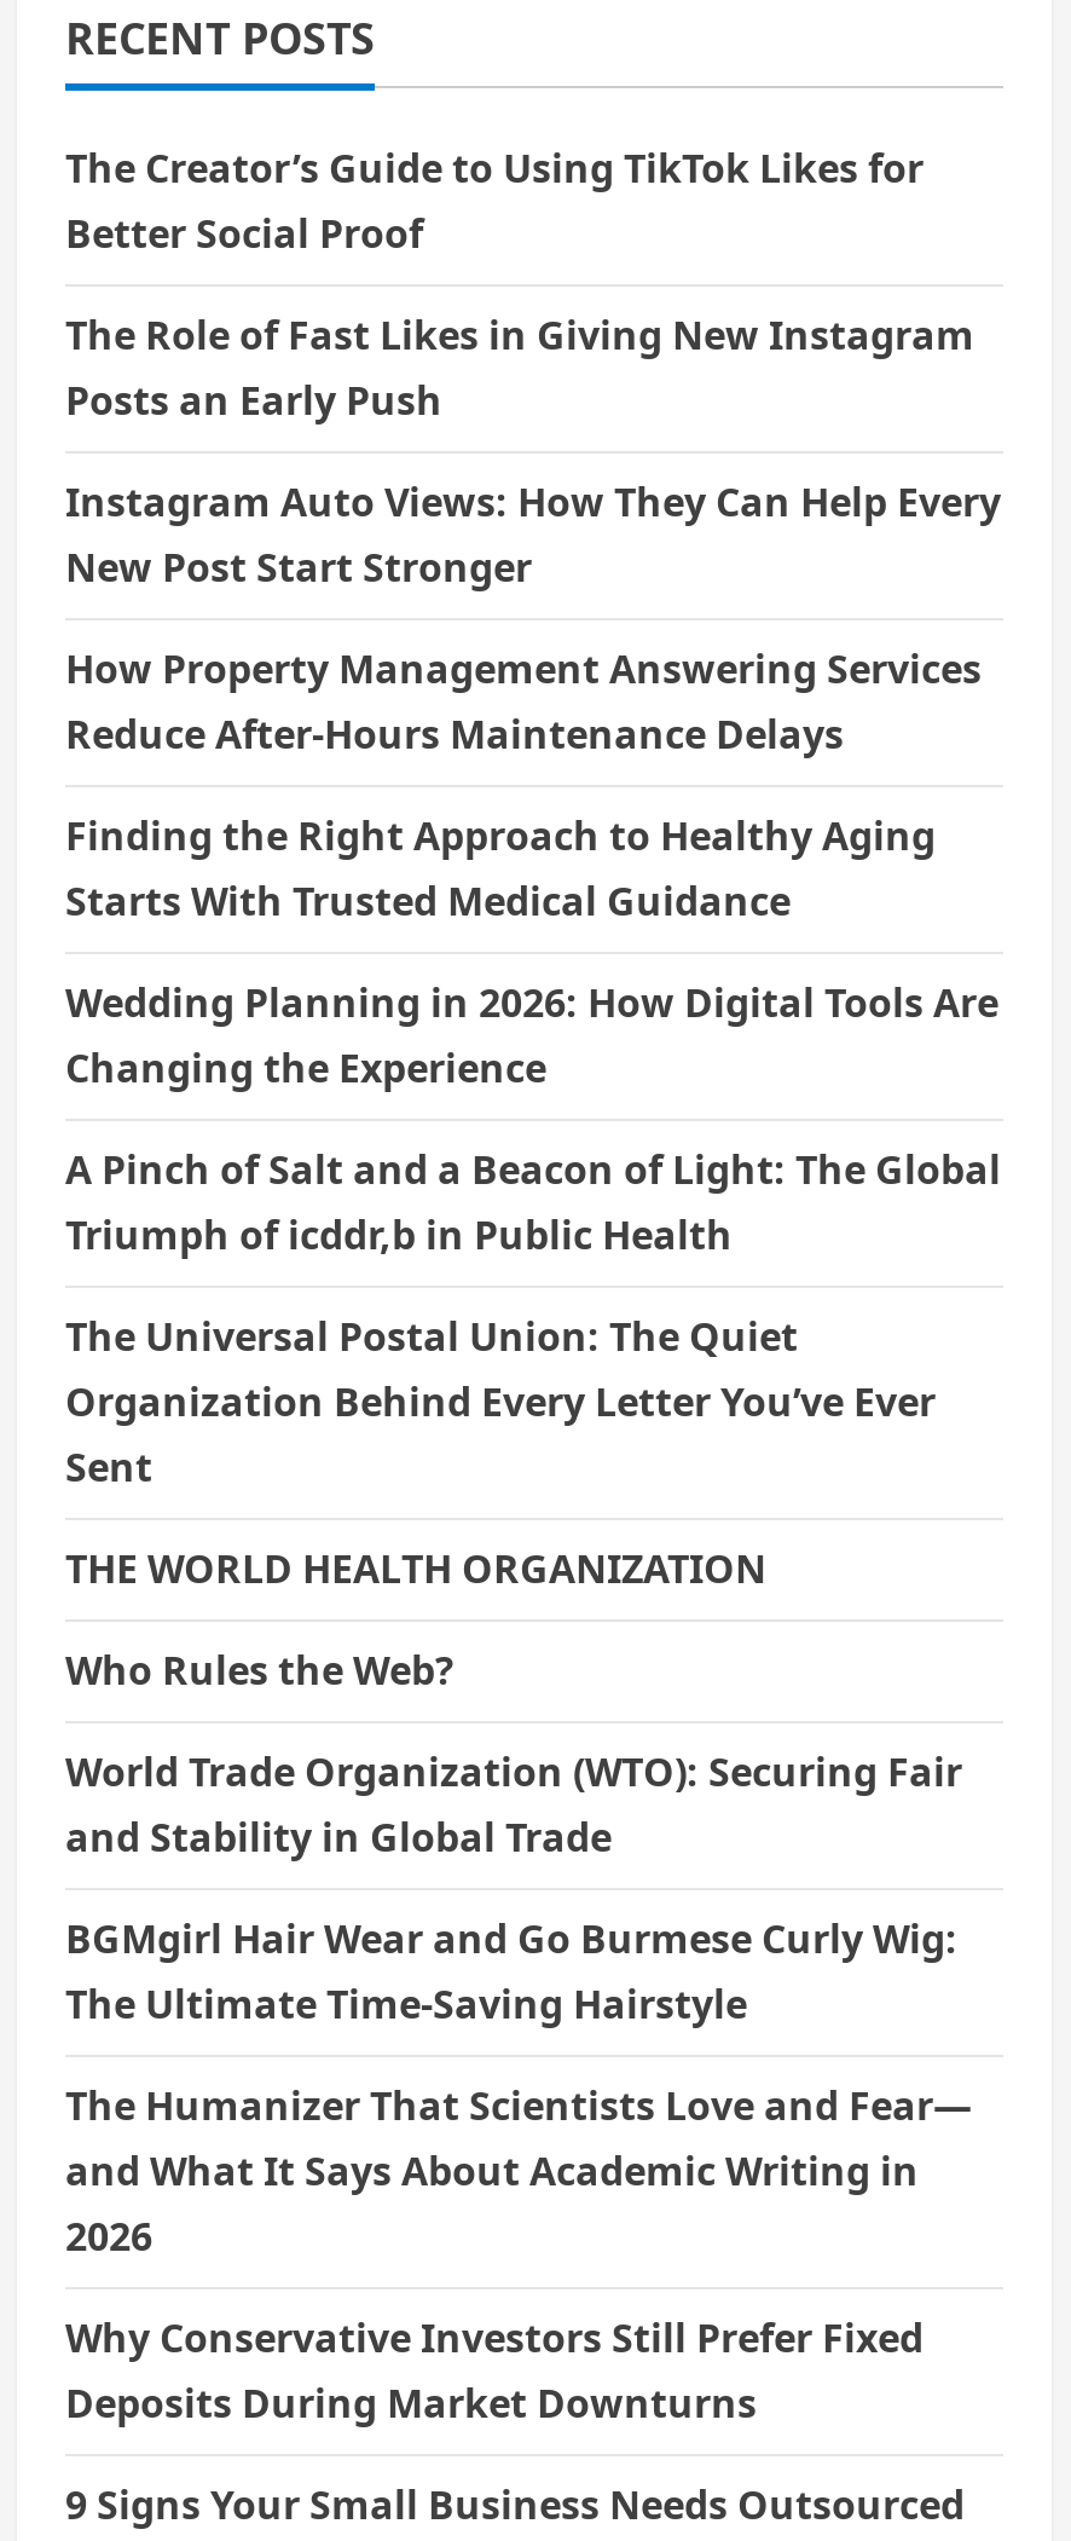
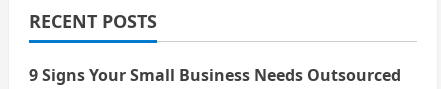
- The Creator’s Guide to Using TikTok Likes for
- Better Social Proof
- The Role of Fast Likes in Giving New Instagram
- Posts an Early Push
- Instagram Auto Views: How They Can Help Every
- New Post Start Stronger
- How Property Management Answering Services
- Reduce After-Hours Maintenance Delays
- Finding the Right Approach to Healthy Aging
- Starts With Trusted Medical Guidance
- Wedding Planning in 2026: How Digital Tools Are
- Changing the Experience
- A Pinch of Salt and a Beacon of Light: The Global
- Triumph of icddr,b in Public Health
- The Universal Postal Union: The Quiet
- Organization Behind Every Letter You’ve Ever
- Sent
- THE WORLD HEALTH ORGANIZATION
- Who Rules the Web?
- World Trade Organization (WTO): Securing Fair
- and Stability in Global Trade
- BGMgirl Hair Wear and Go Burmese Curly Wig:
- The Ultimate Time-Saving Hairstyle
- The Humanizer That Scientists Love and Fear—
- and What It Says About Academic Writing in
- 2026
- Why Conservative Investors Still Prefer Fixed
- Deposits During Market Downturns
